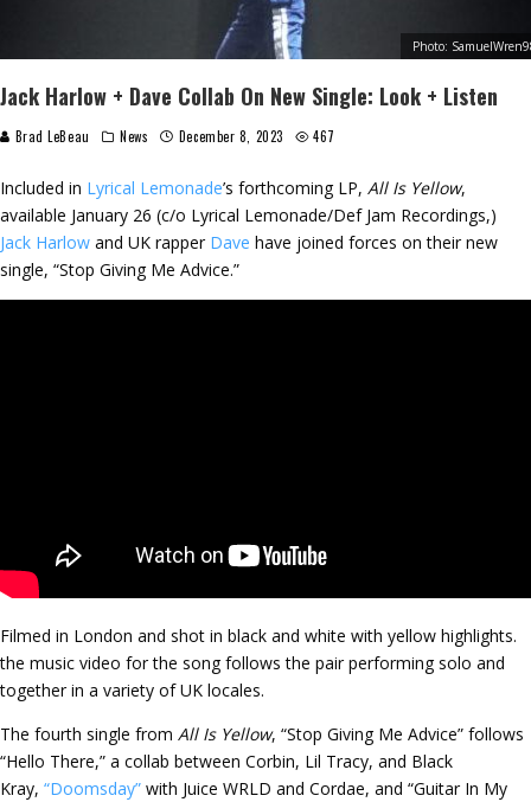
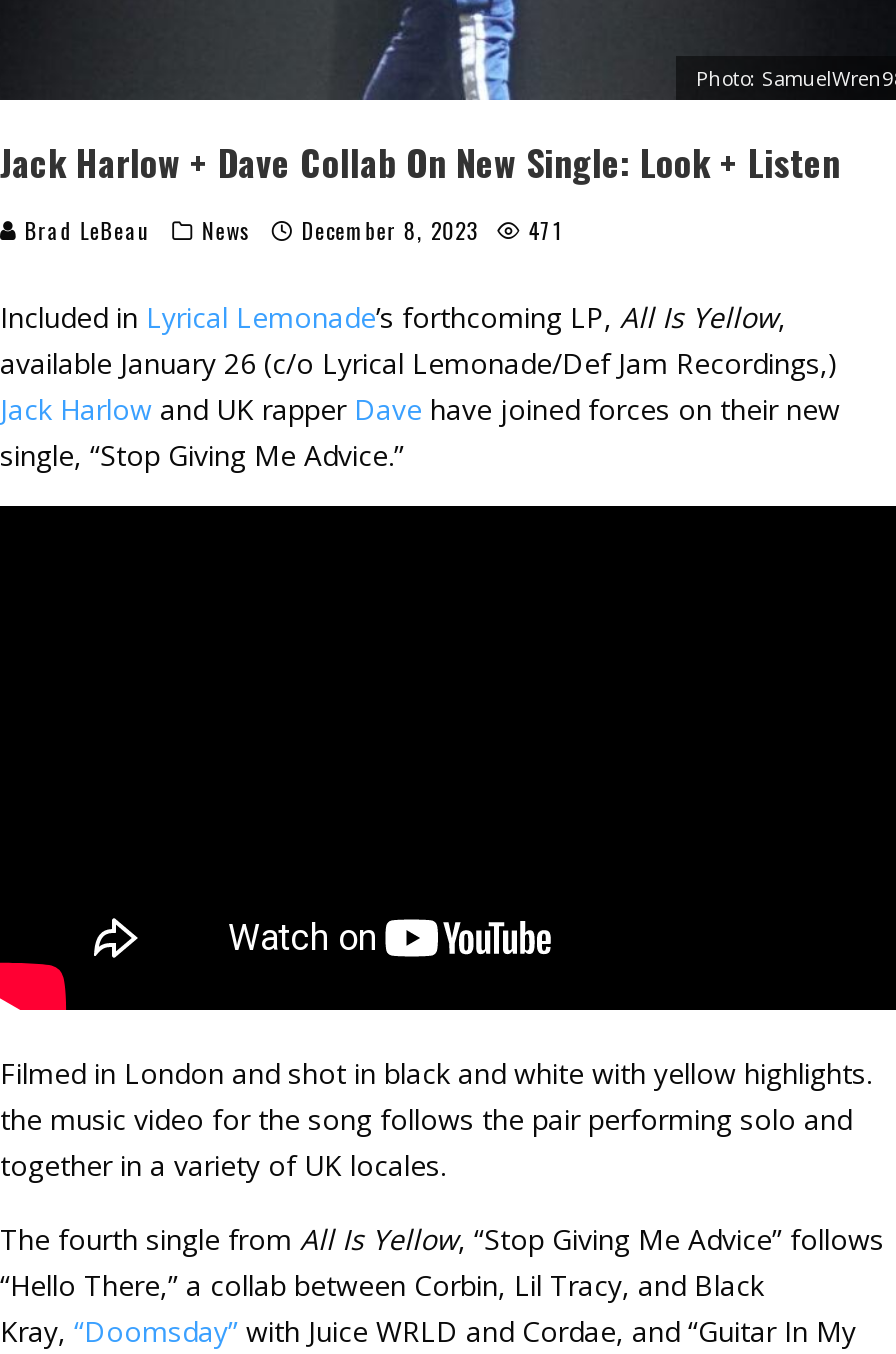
- Brad LeBeau News December 8, 2023 467
+ Brad LeBeau News December 8, 2023 471
